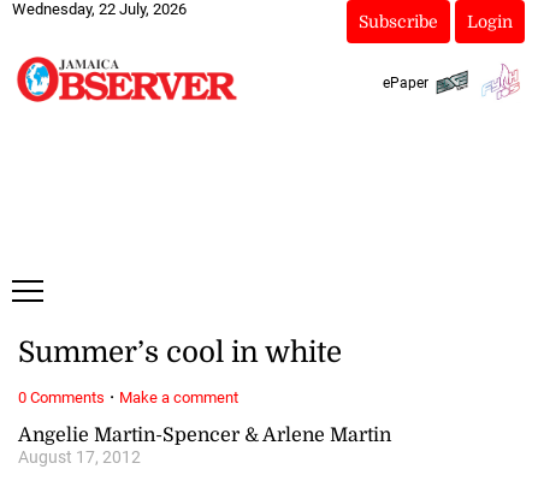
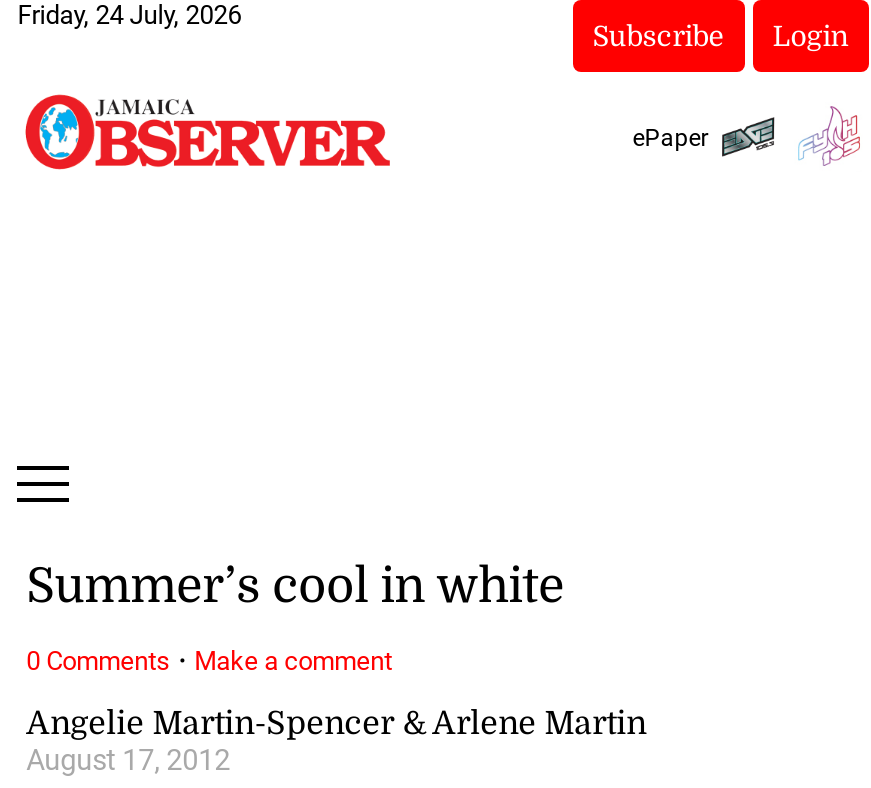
- Wednesday, 22 July, 2026
+ Friday, 24 July, 2026
